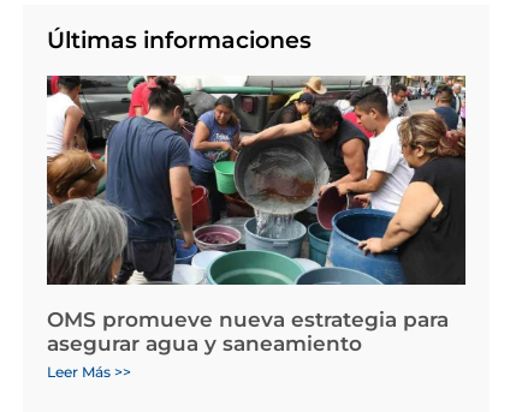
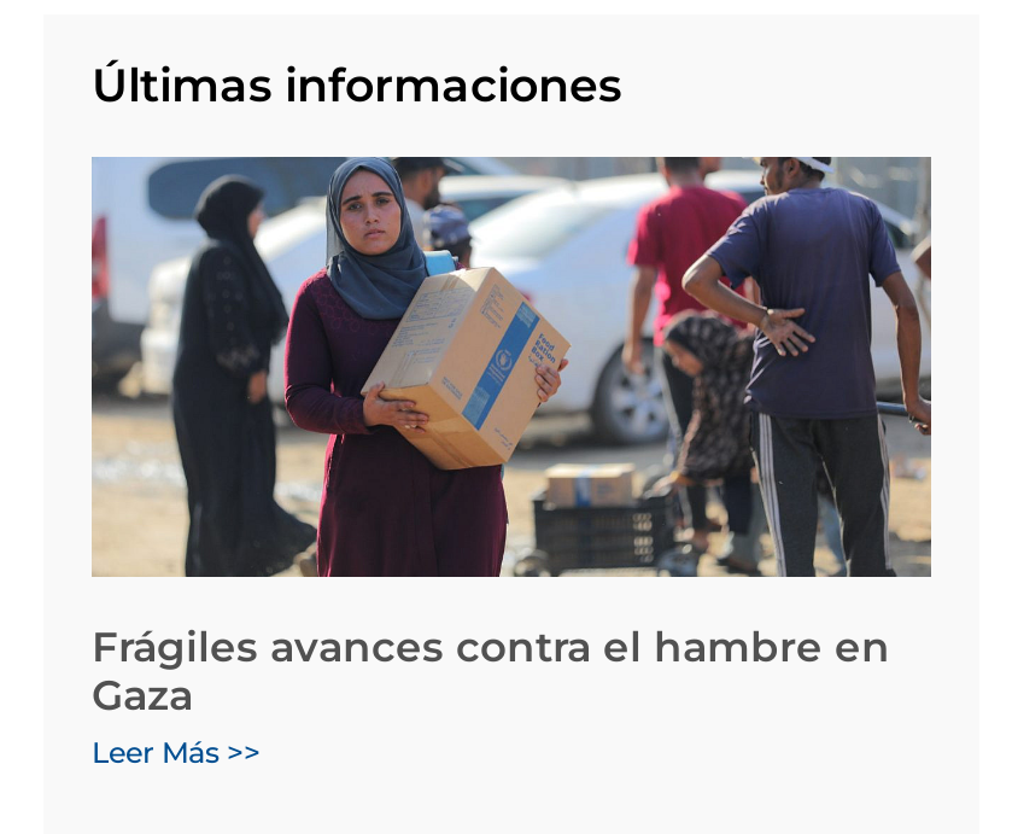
- [image]
- OMS promueve nueva estrategia para
- asegurar agua y saneamiento
+ [image]
+ Frágiles avances contra el hambre en
+ Gaza
